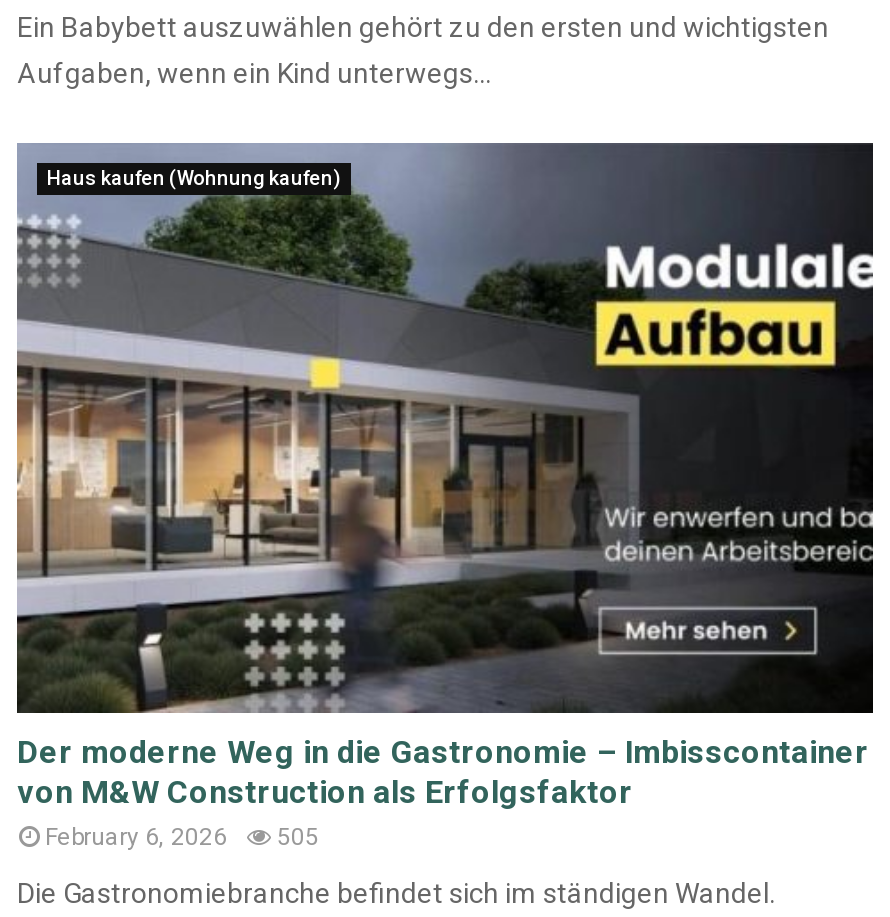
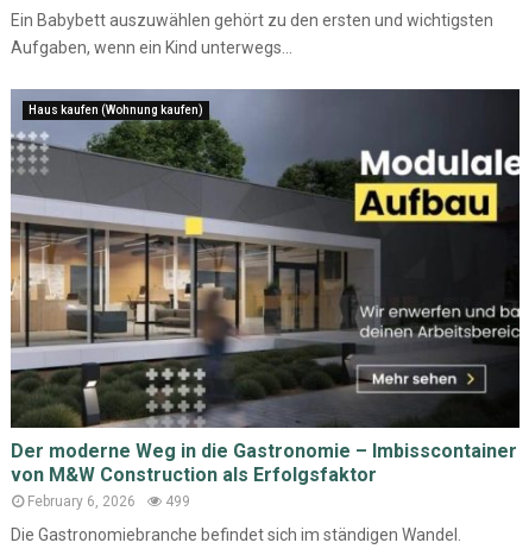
- February 6, 2026 505
+ February 6, 2026 499
